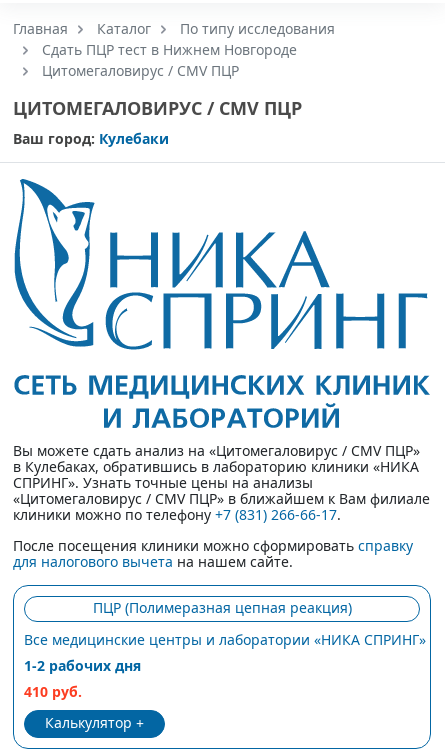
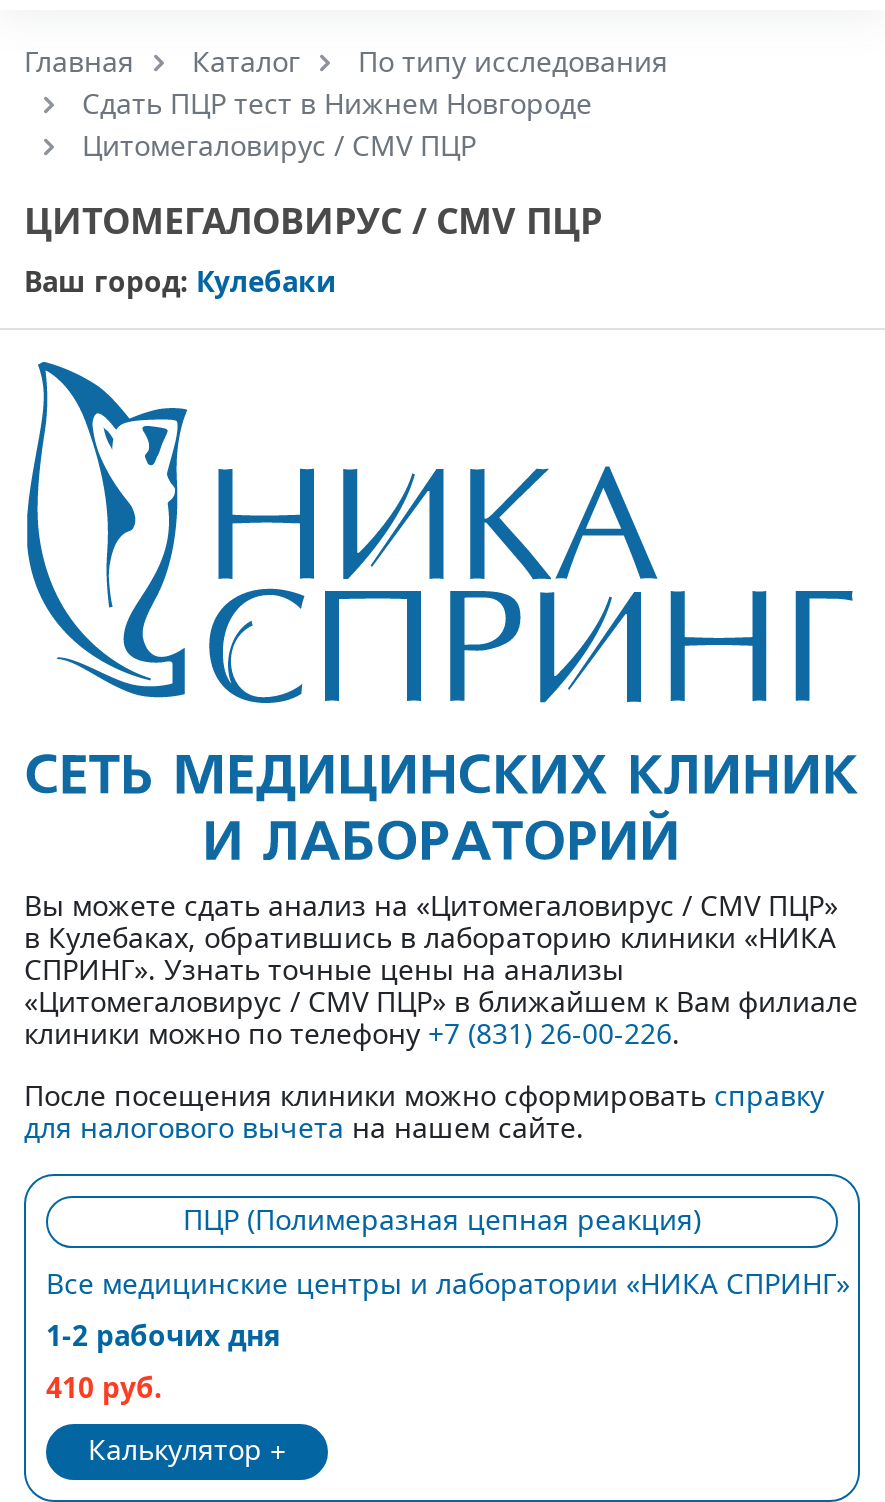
- клиники можно по телефону +7 (831) 266-66-17.
+ клиники можно по телефону +7 (831) 26-00-226.
